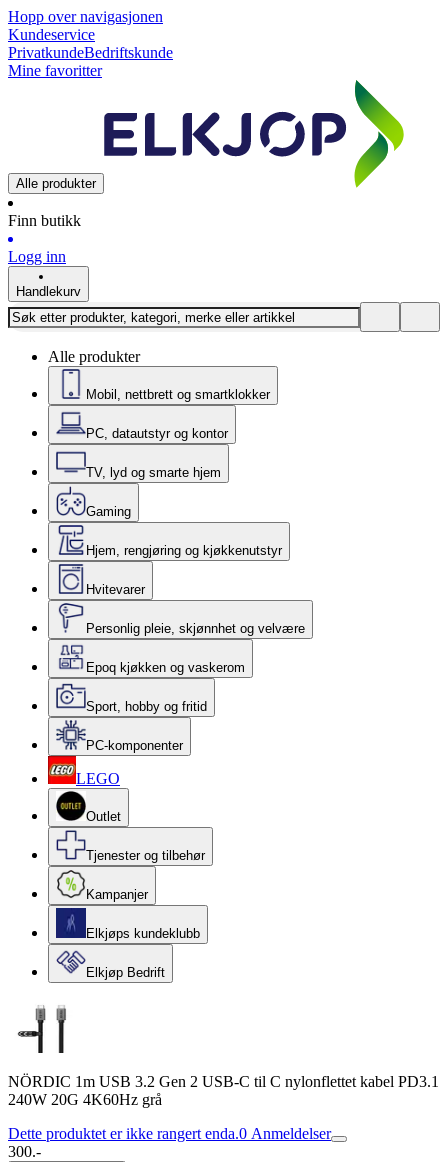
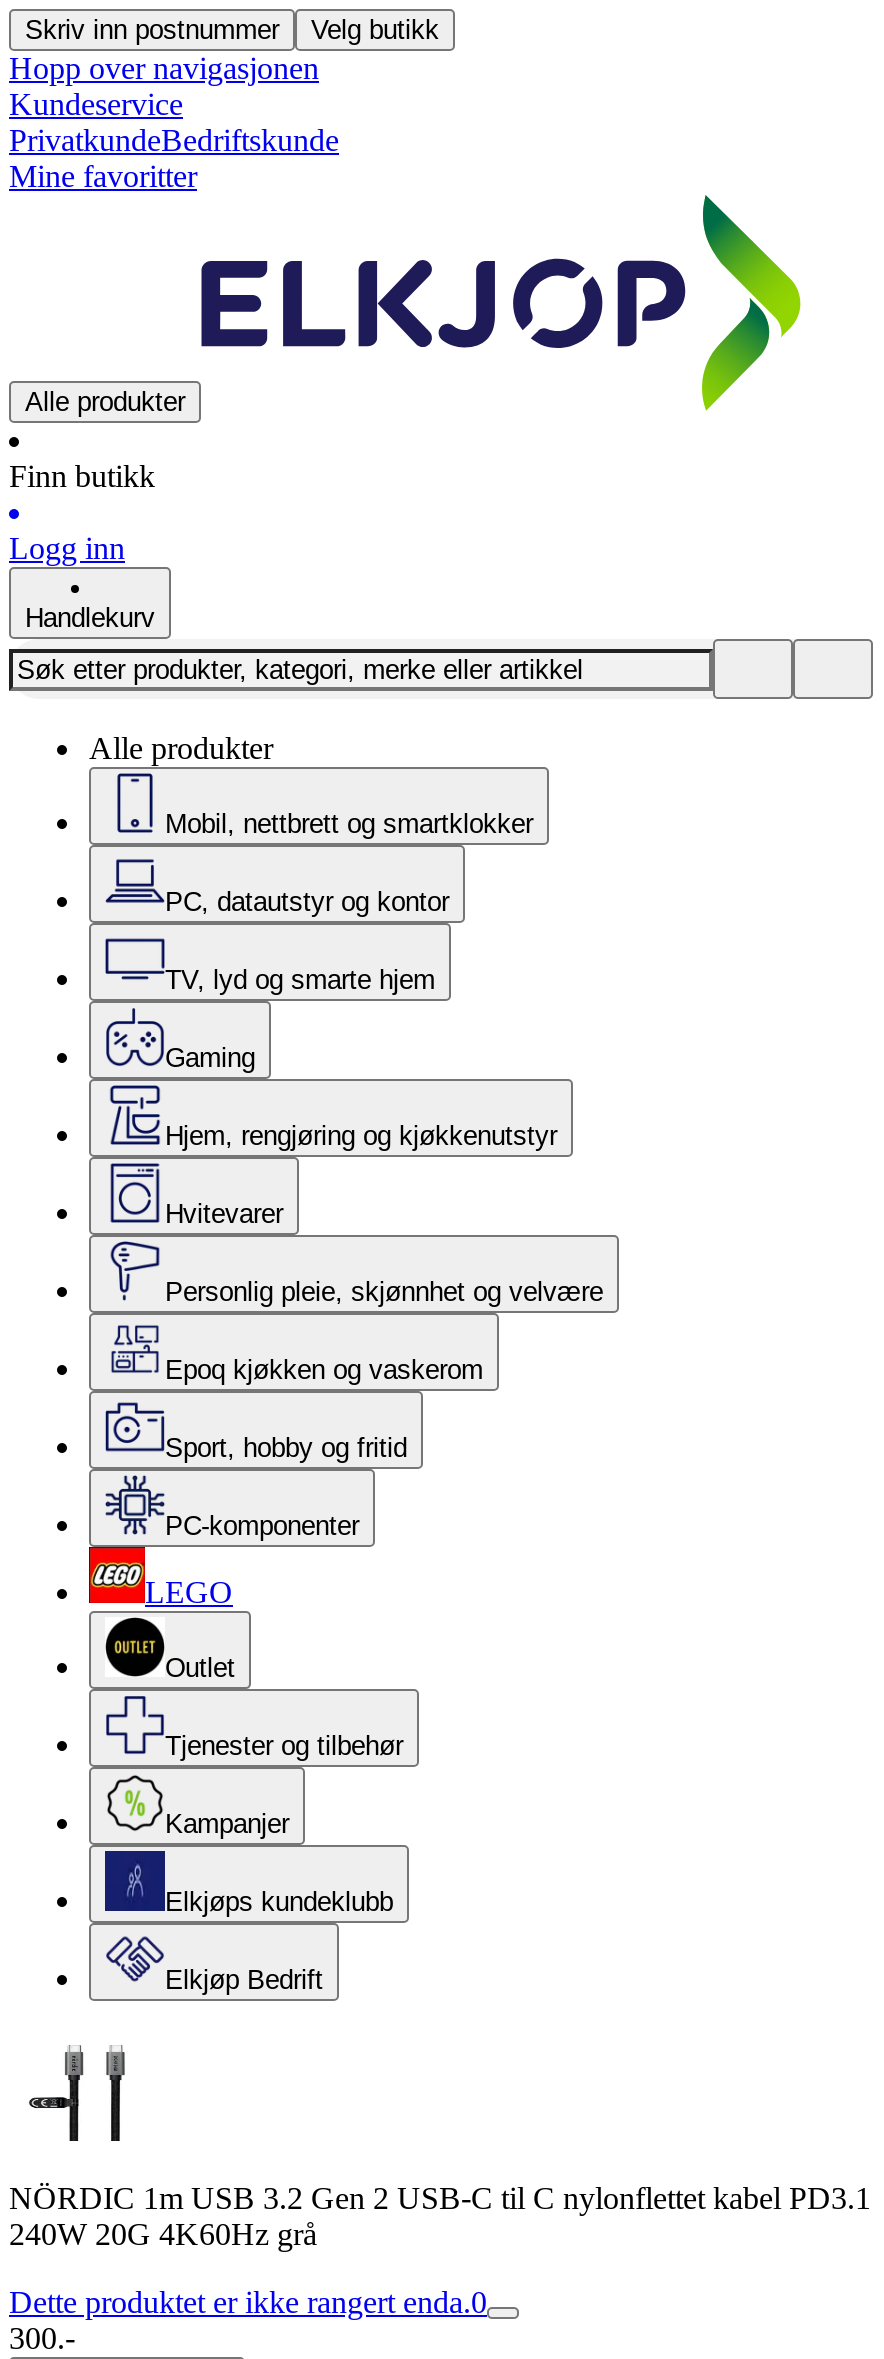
+ Skriv inn postnummer
+ Velg butikk

- Dette produktet er ikke rangert enda.0 Anmeldelser
+ Dette produktet er ikke rangert enda.0
